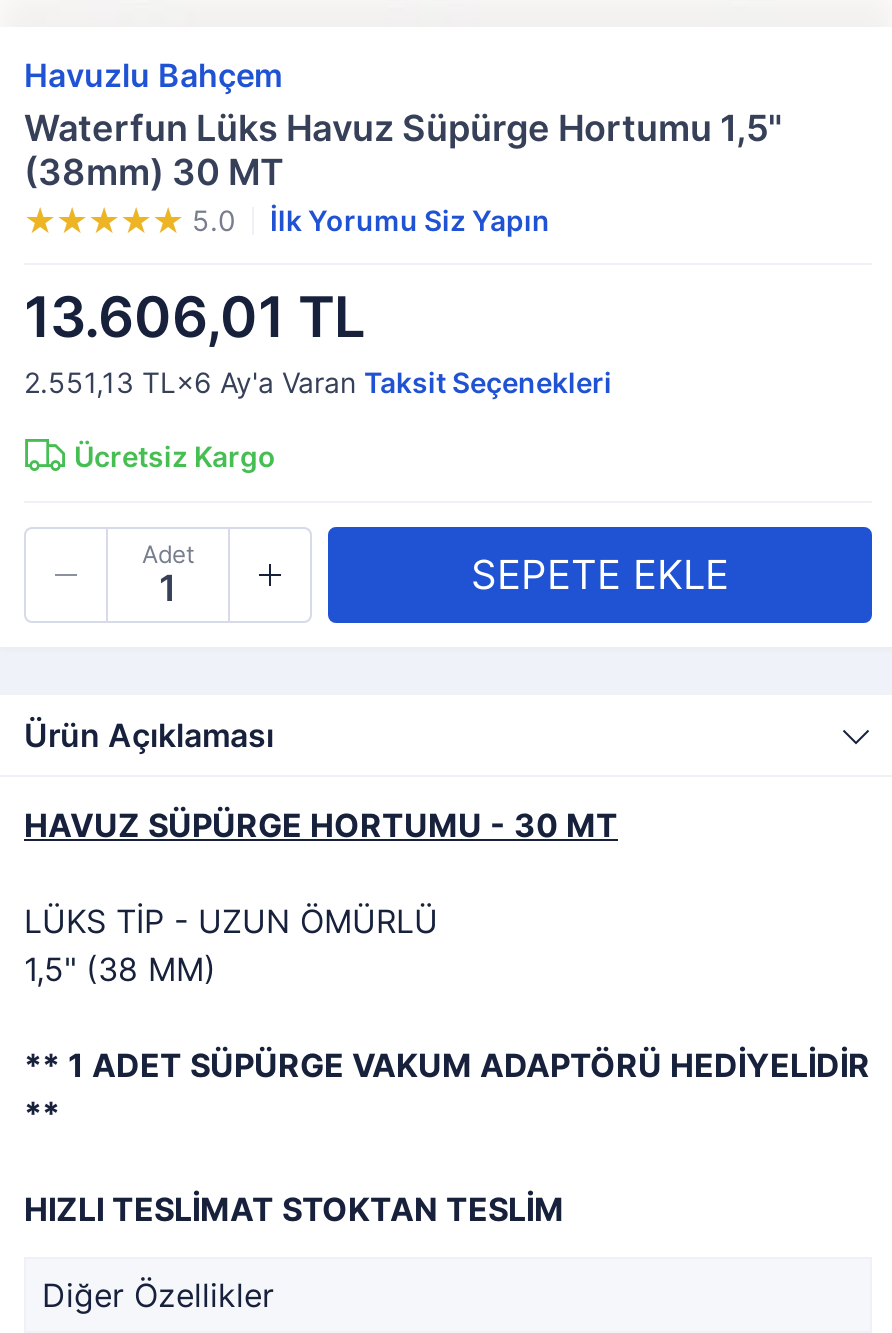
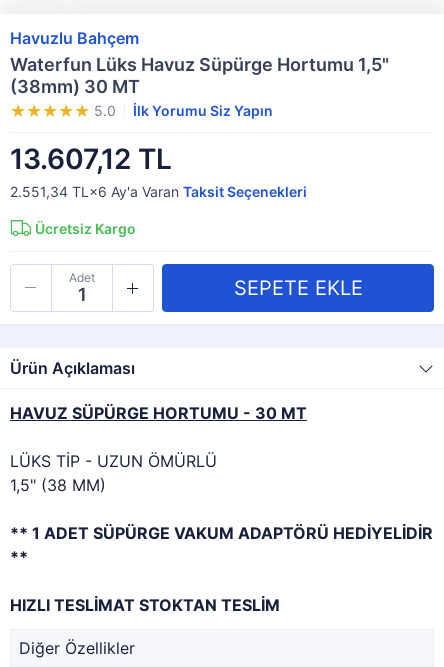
- 13.606,01 TL
+ 13.607,12 TL

- 2.551,13 TL×6 Ay'a Varan Taksit Seçenekleri
+ 2.551,34 TL×6 Ay'a Varan Taksit Seçenekleri
